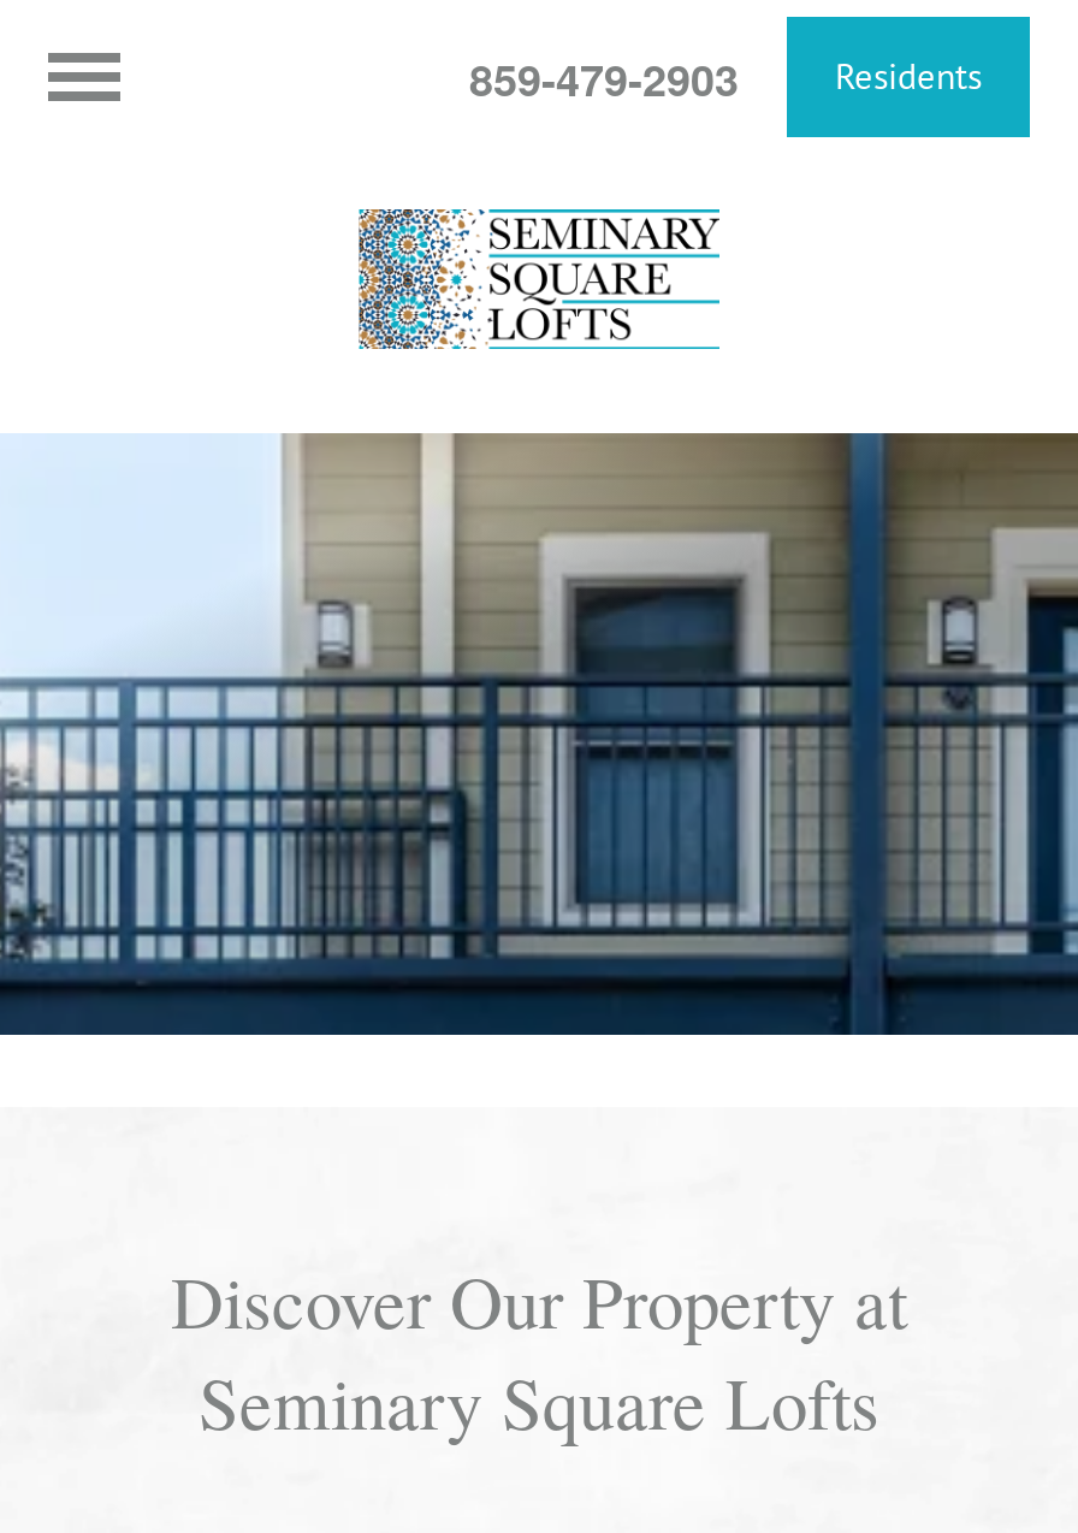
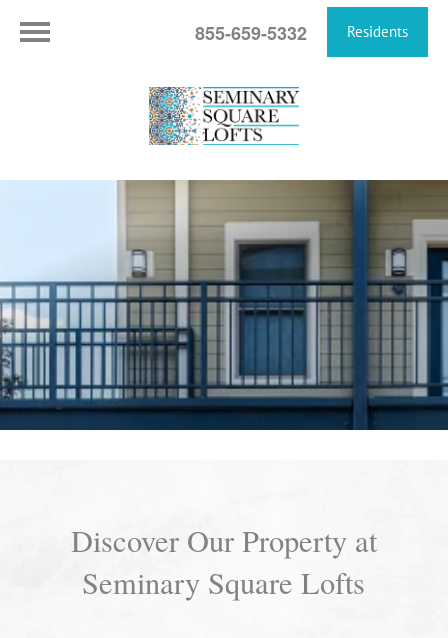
- 859-479-2903
+ 855-659-5332
